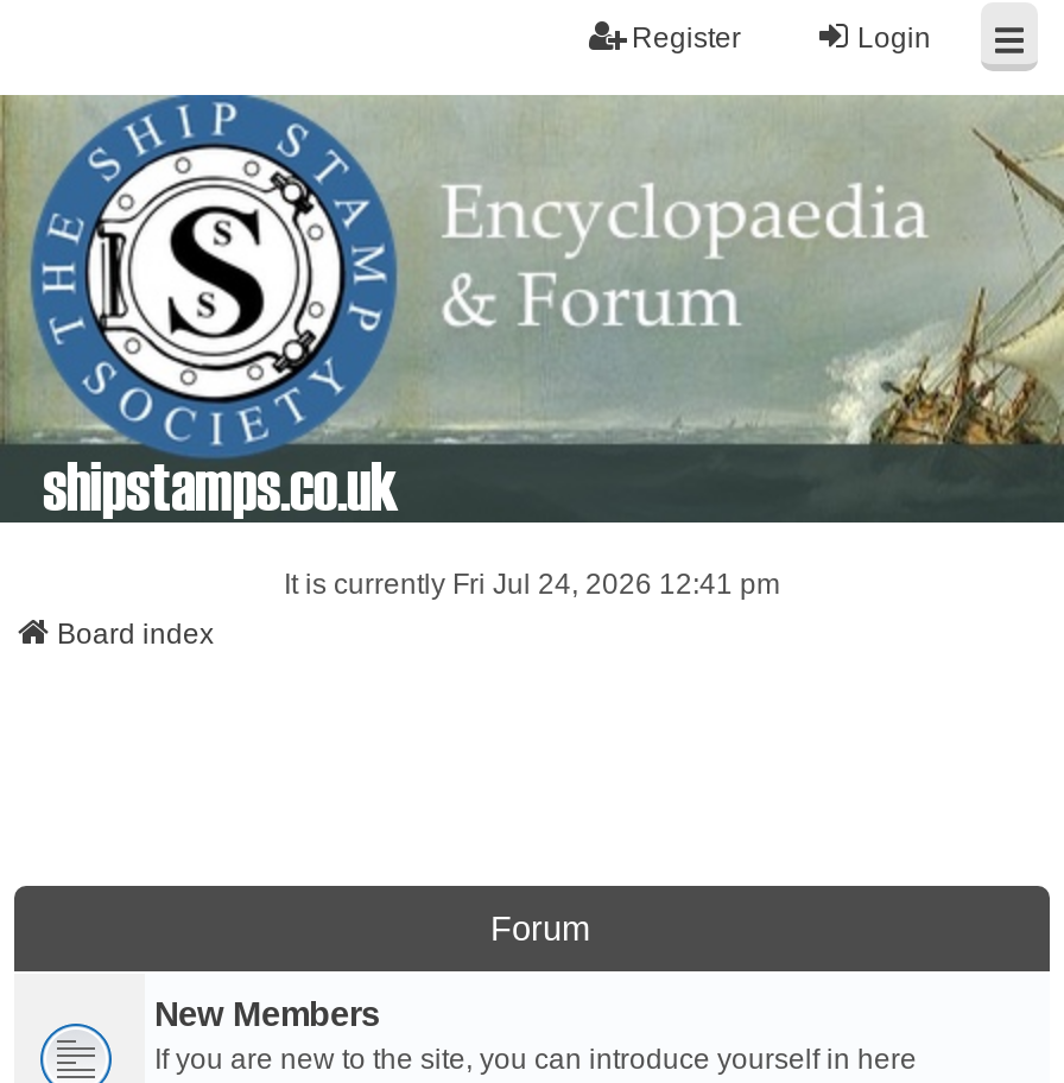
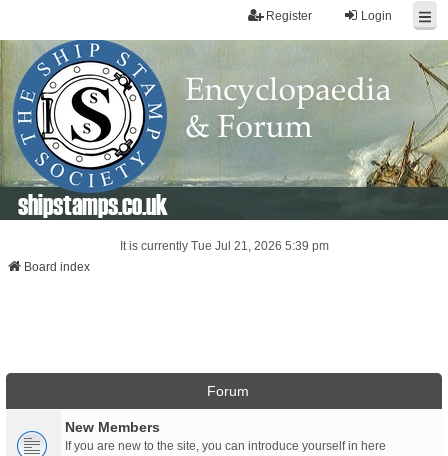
- It is currently Fri Jul 24, 2026 12:41 pm
+ It is currently Tue Jul 21, 2026 5:39 pm
